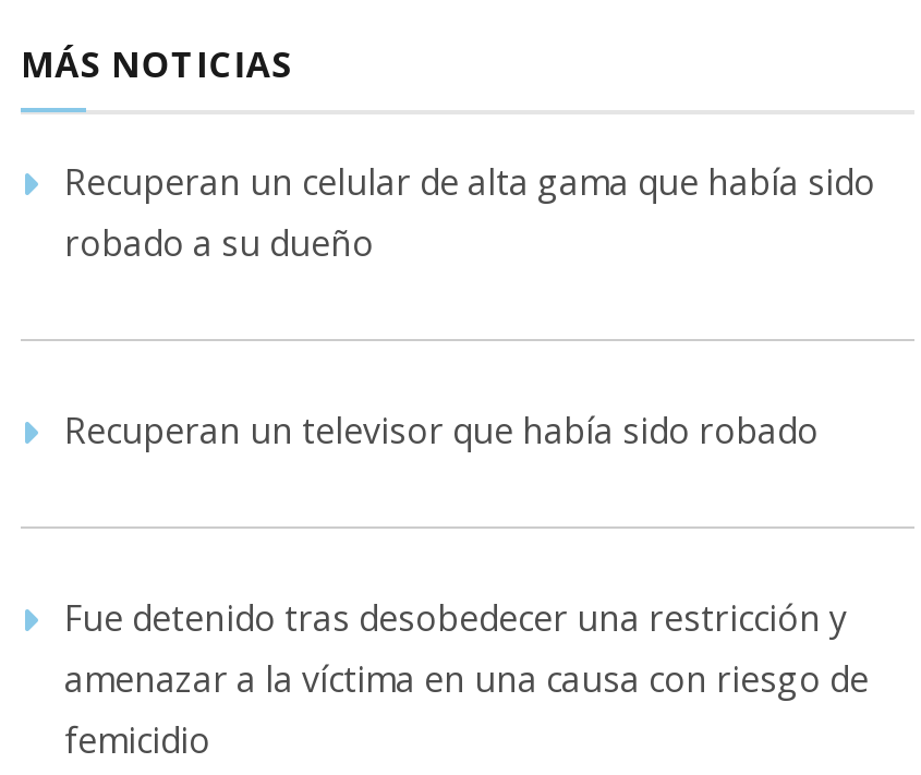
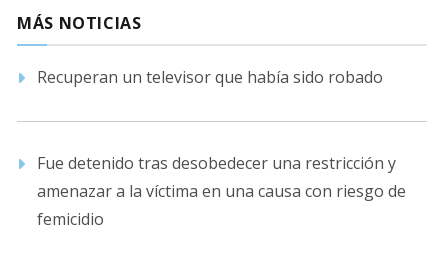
- Recuperan un celular de alta gama que había sido
- robado a su dueño
